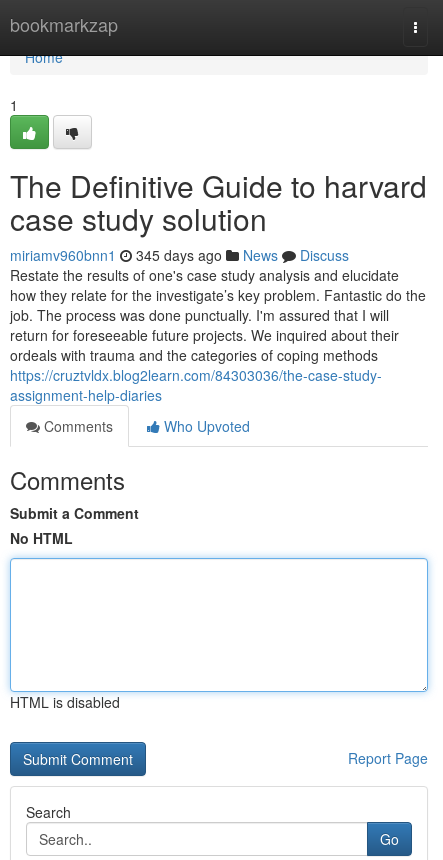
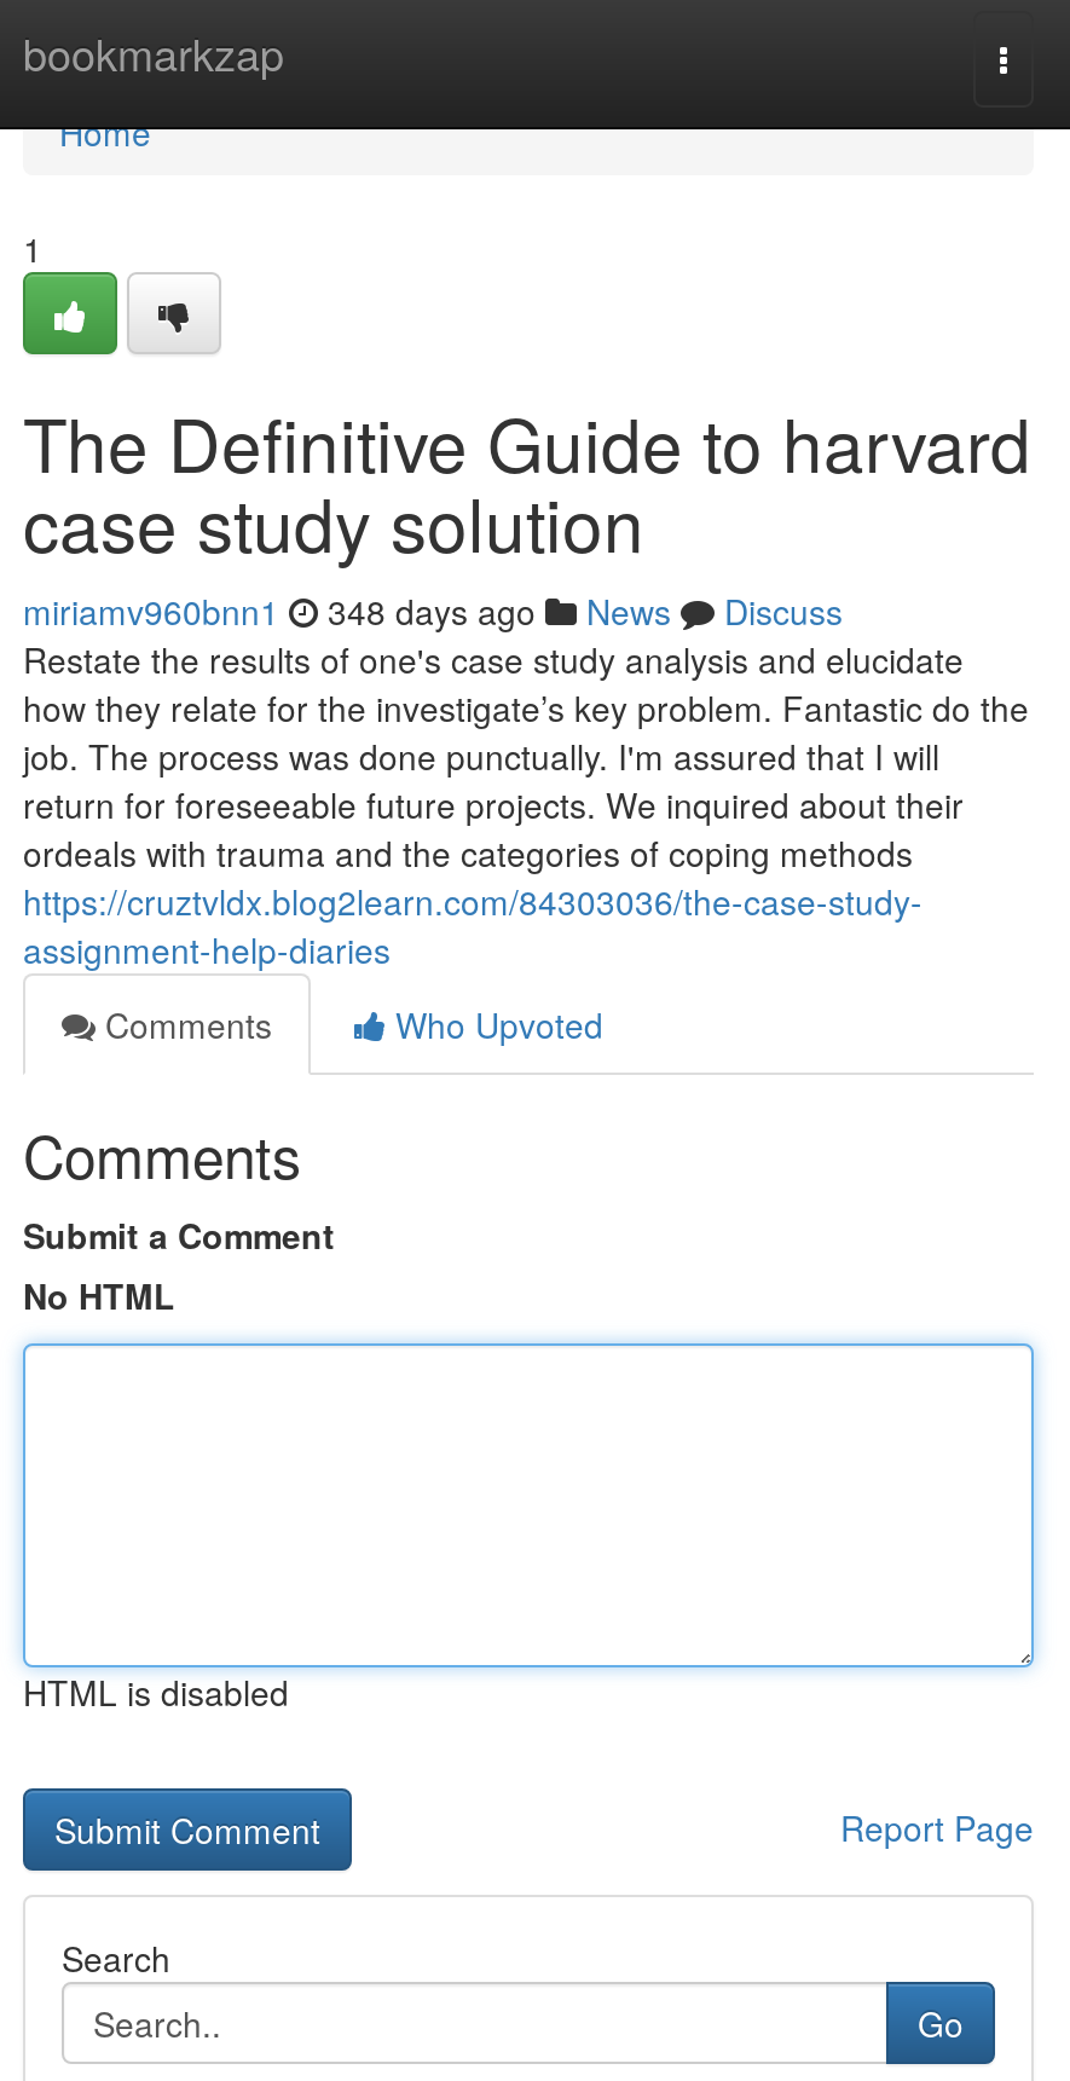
- miriamv960bnn1 345 days ago News Discuss
+ miriamv960bnn1 348 days ago News Discuss
